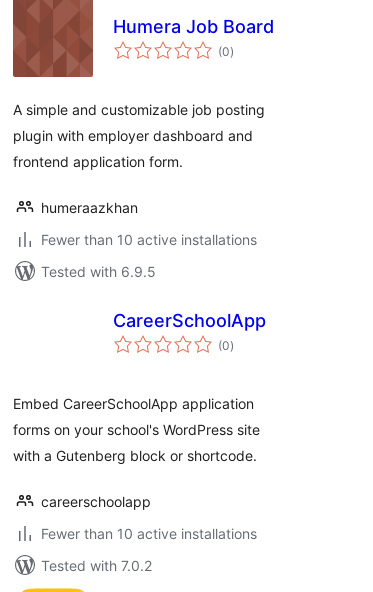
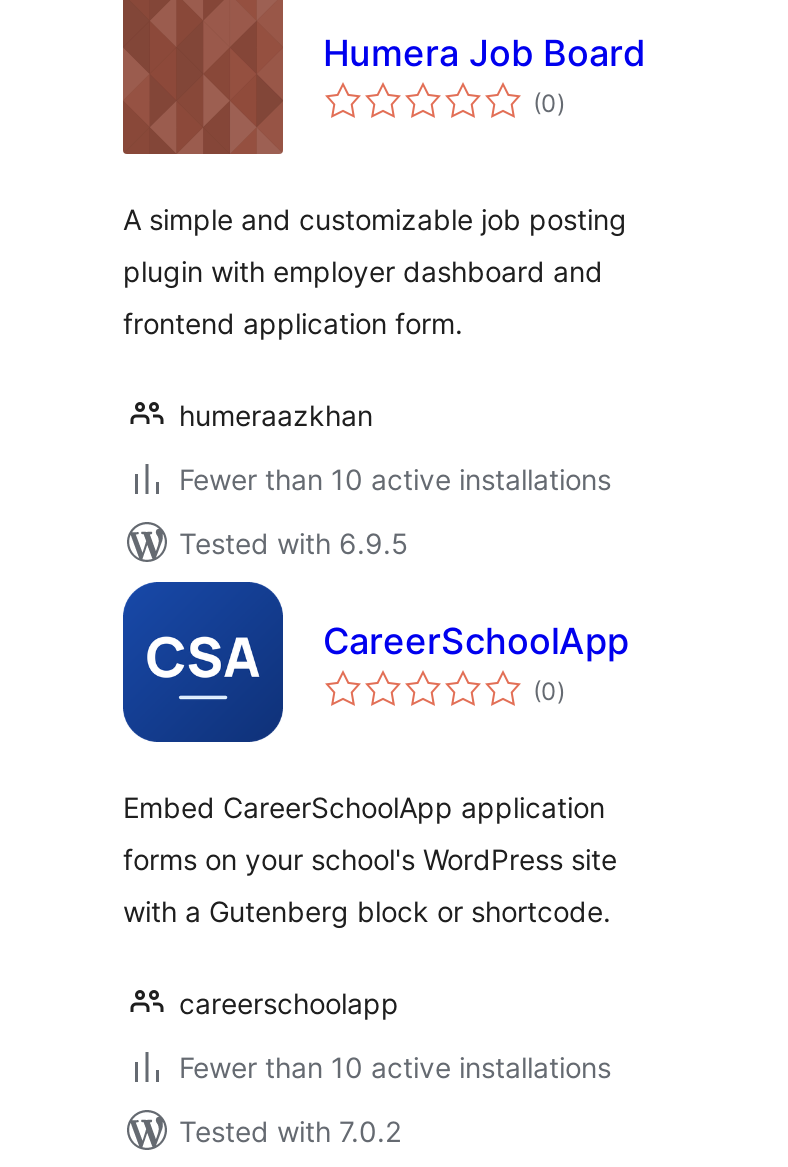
+ [image]
